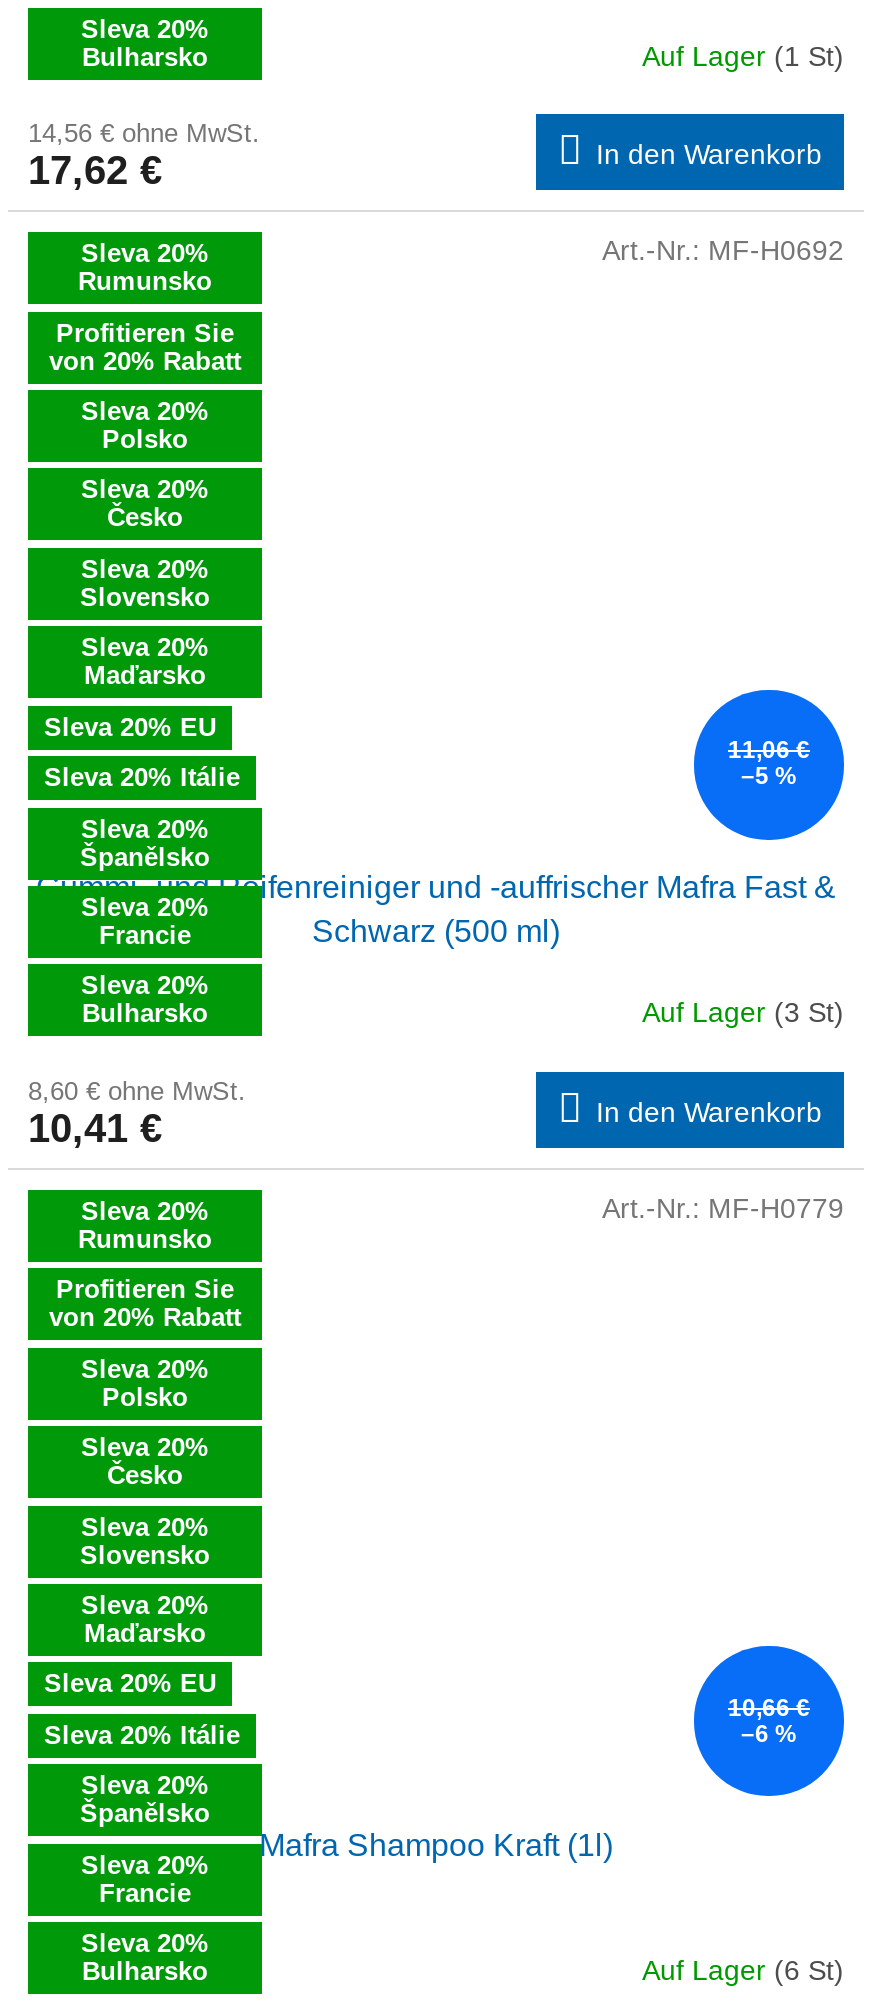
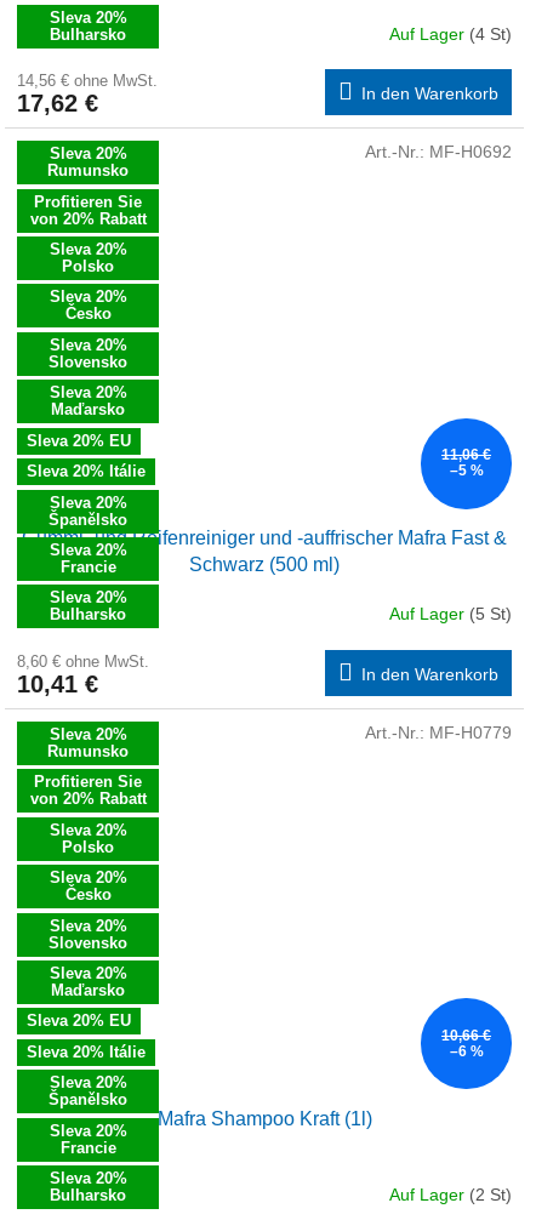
- Auf Lager (1 St)
+ Auf Lager (4 St)

- Auf Lager (3 St)
+ Auf Lager (5 St)

- Auf Lager (6 St)
+ Auf Lager (2 St)
